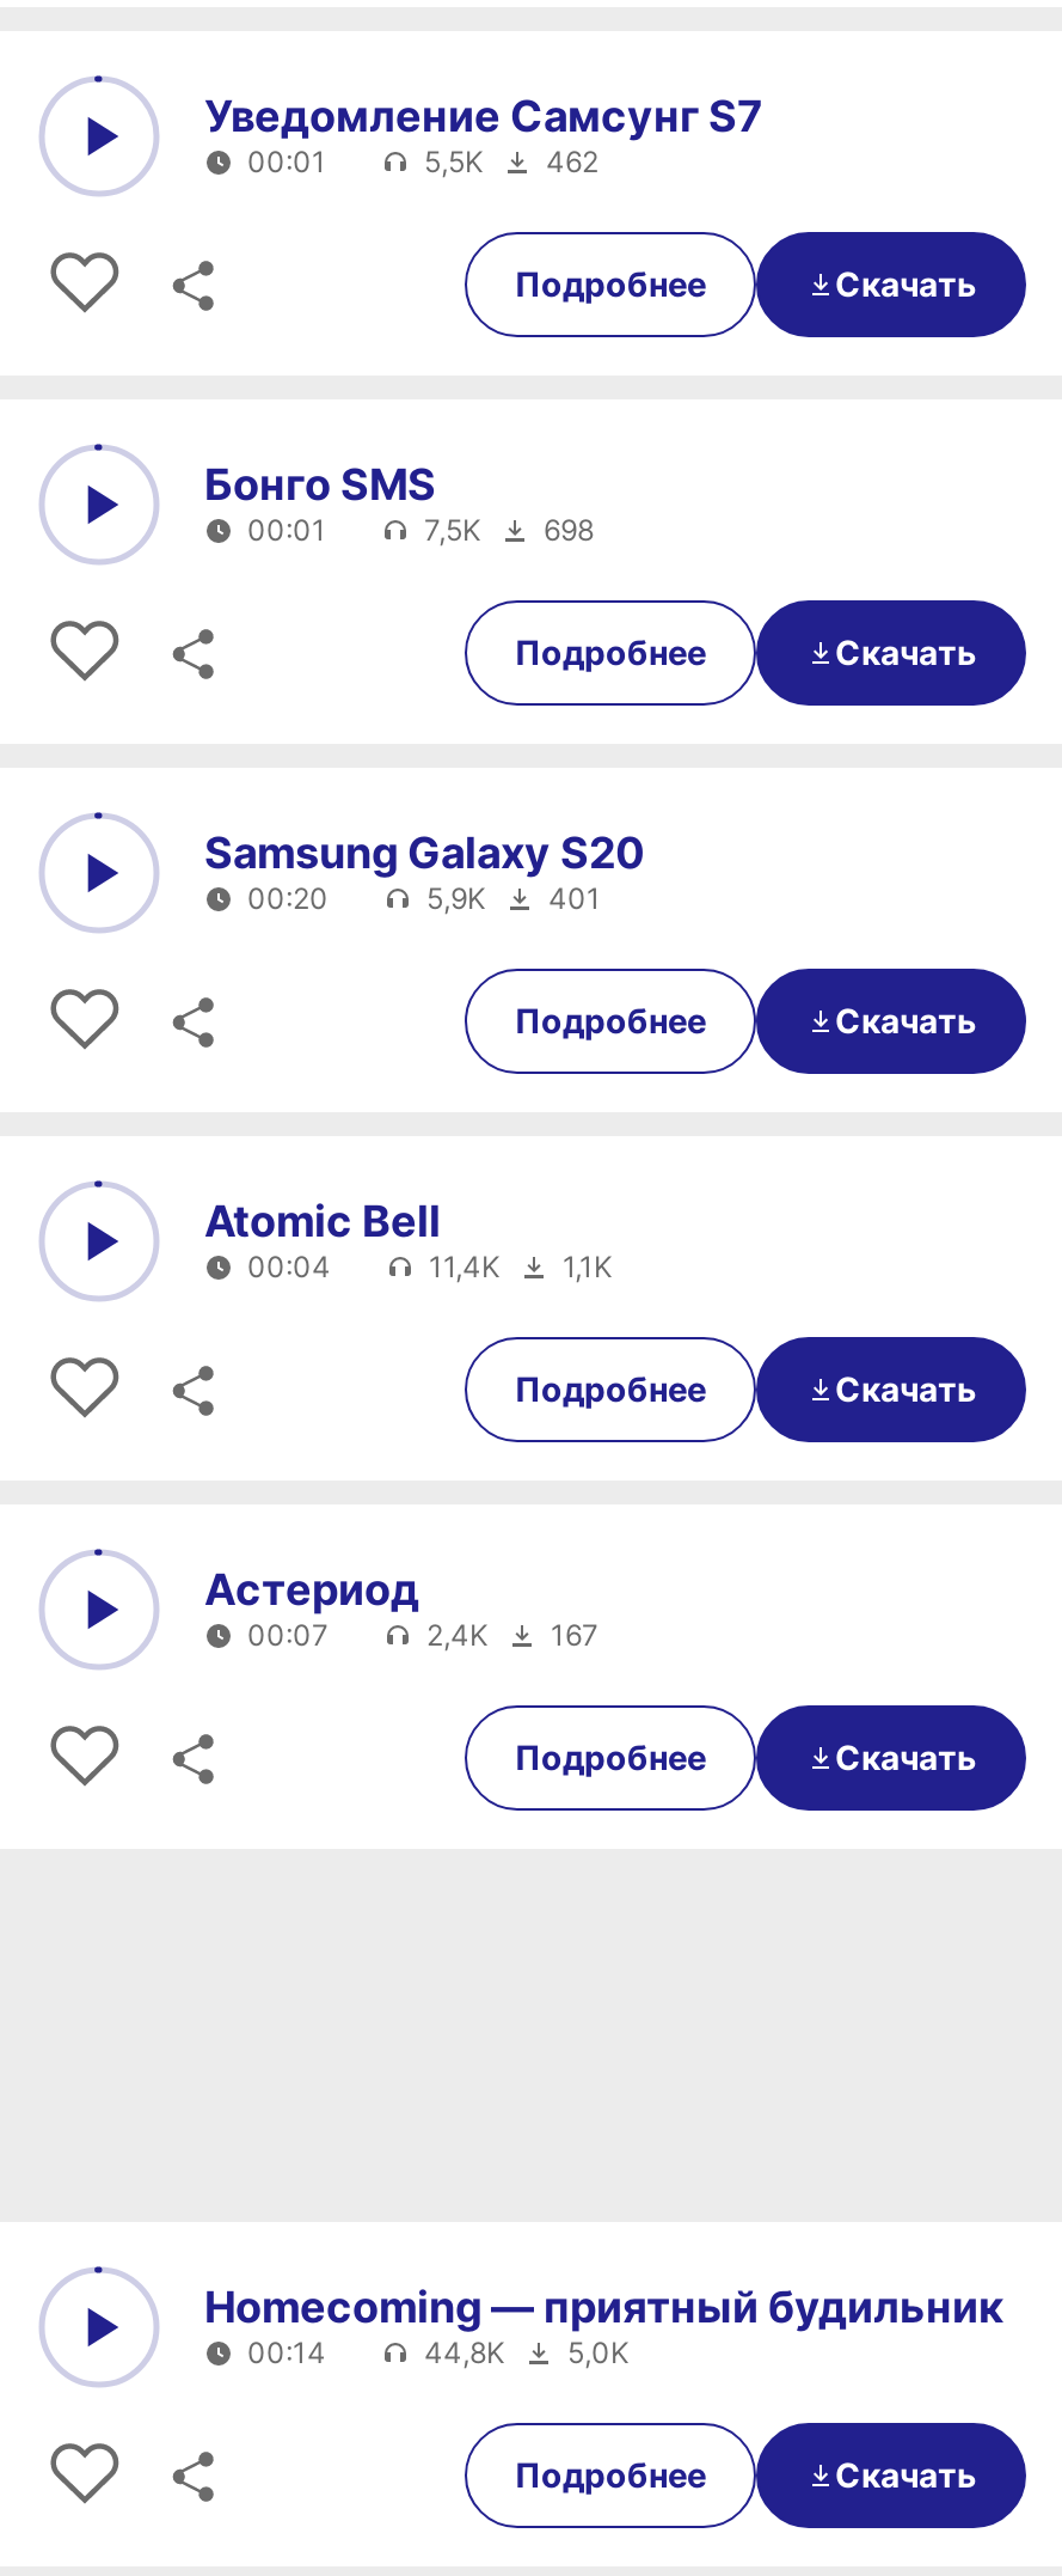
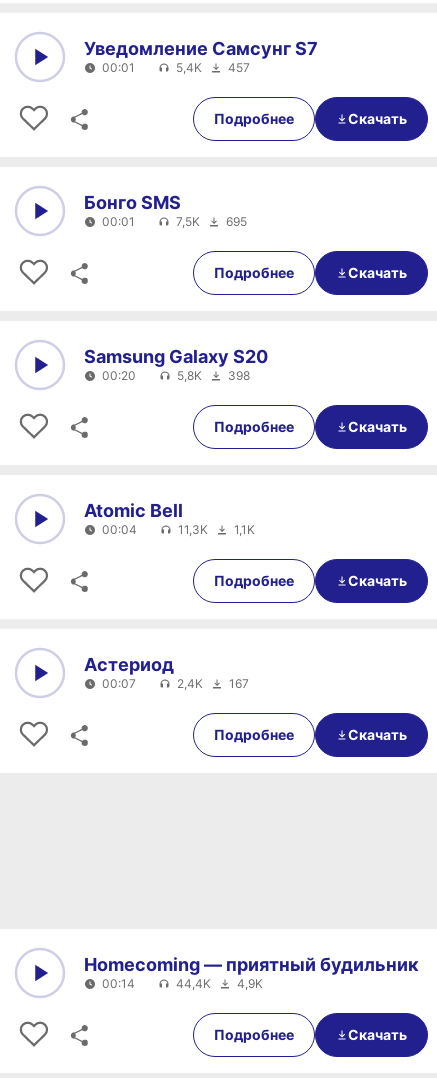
- 5,5K
- 462
+ 5,4K
+ 457

- 7,5K 698
+ 7,5K 695

- 5,9K
- 401
+ 5,8K
+ 398

- 11,4K 1,1K
+ 11,3K 1,1K

- 44,8K
- 5,0K
+ 44,4K
+ 4,9K
